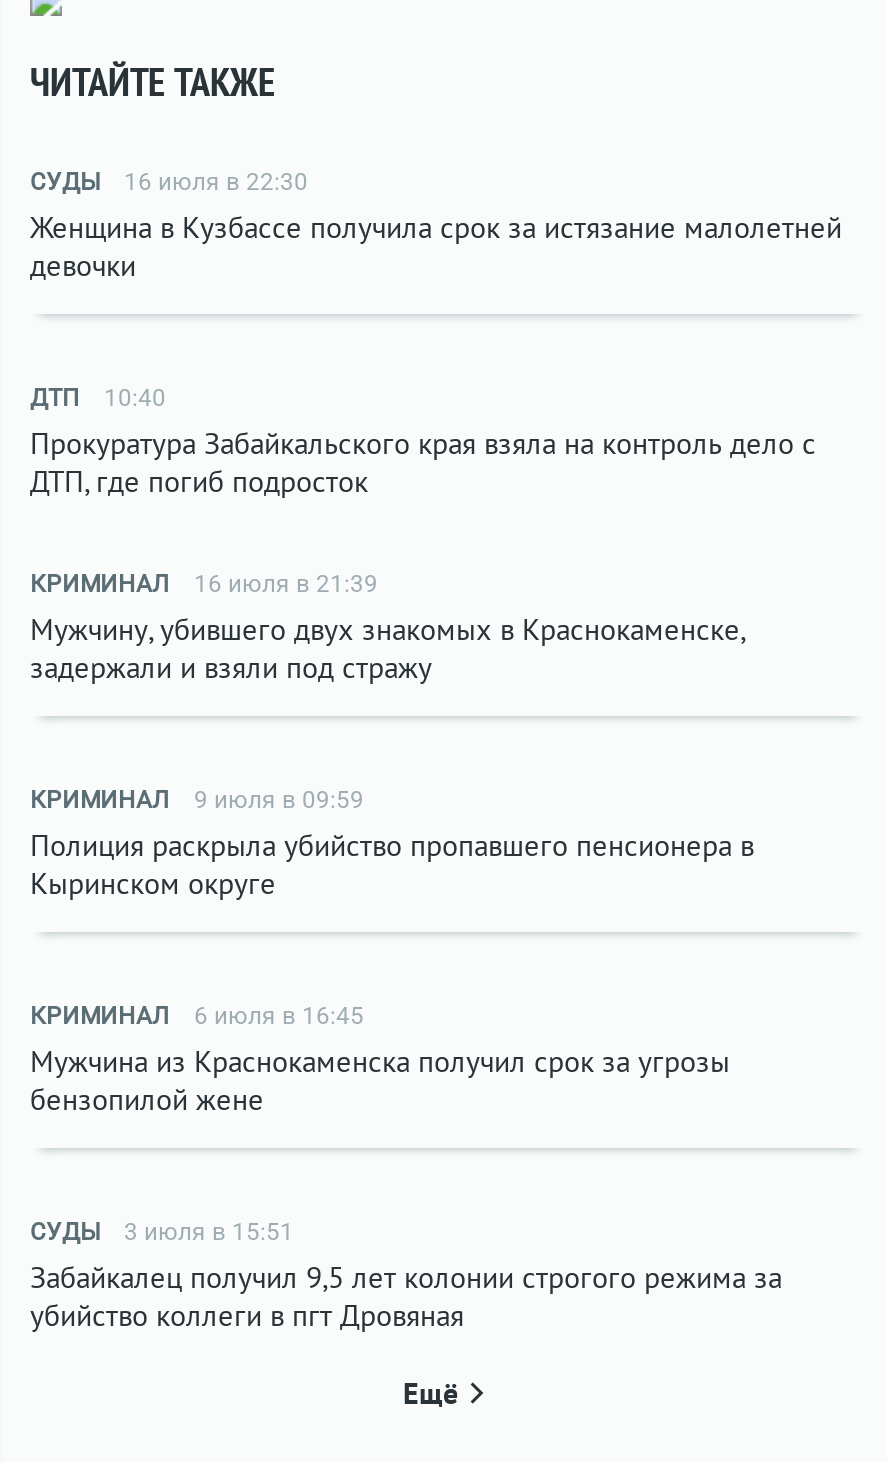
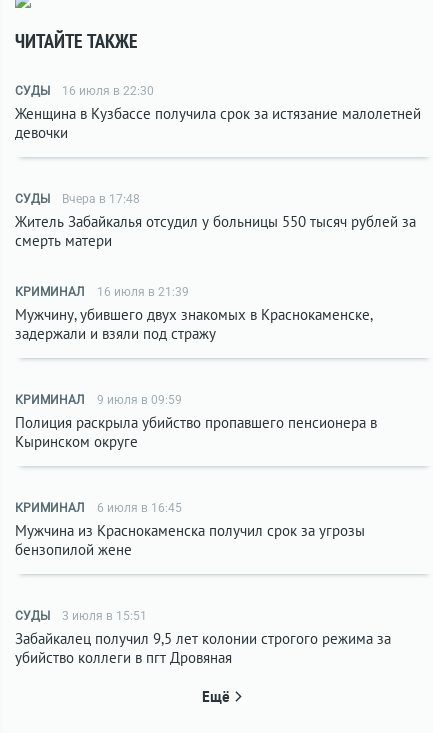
- ДТП
- 10:40
- Прокуратура Забайкальского края взяла на контроль дело с
- ДТП, где погиб подросток
+ СУДЫ
+ Вчера в 17:48
+ Житель Забайкалья отсудил у больницы 550 тысяч рублей за
+ смерть матери
